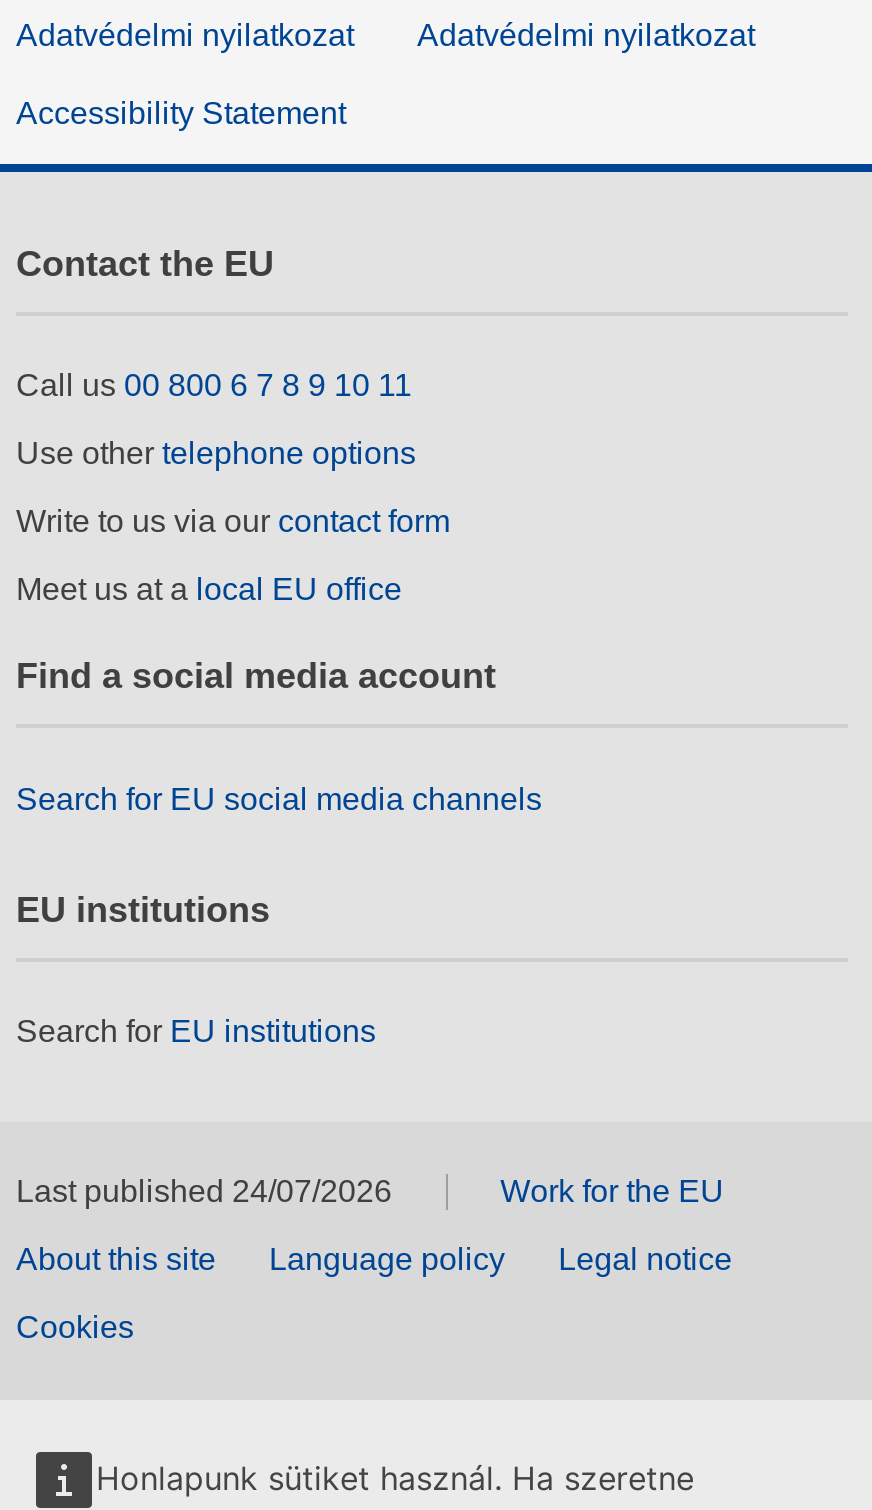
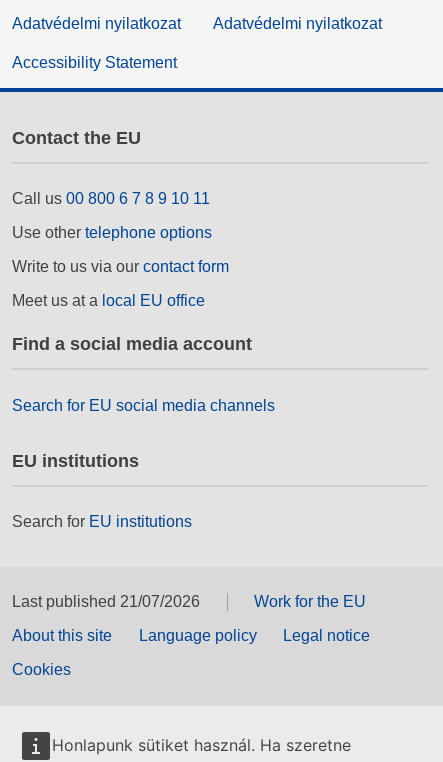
- Last published 24/07/2026
+ Last published 21/07/2026
